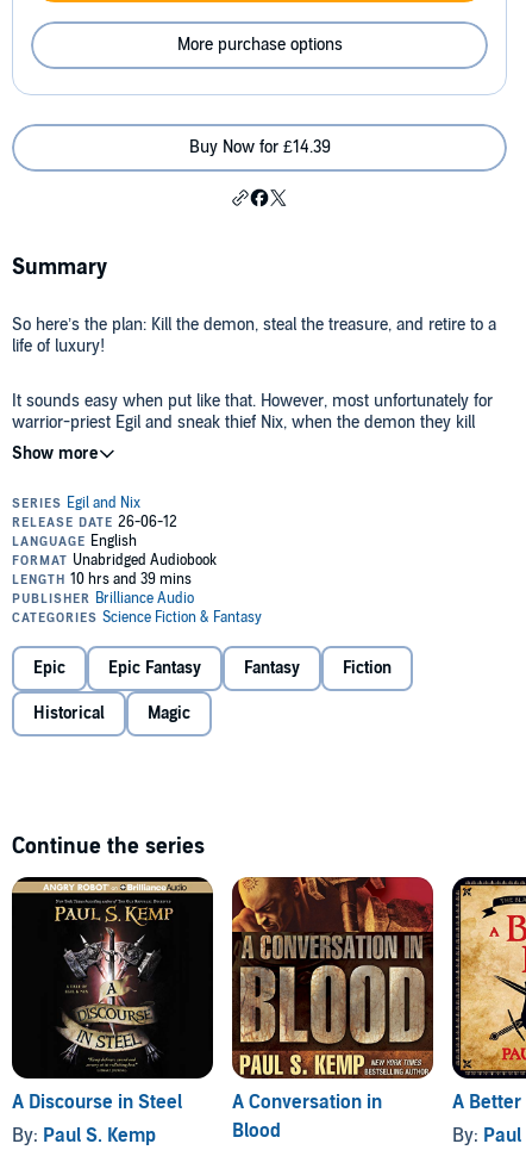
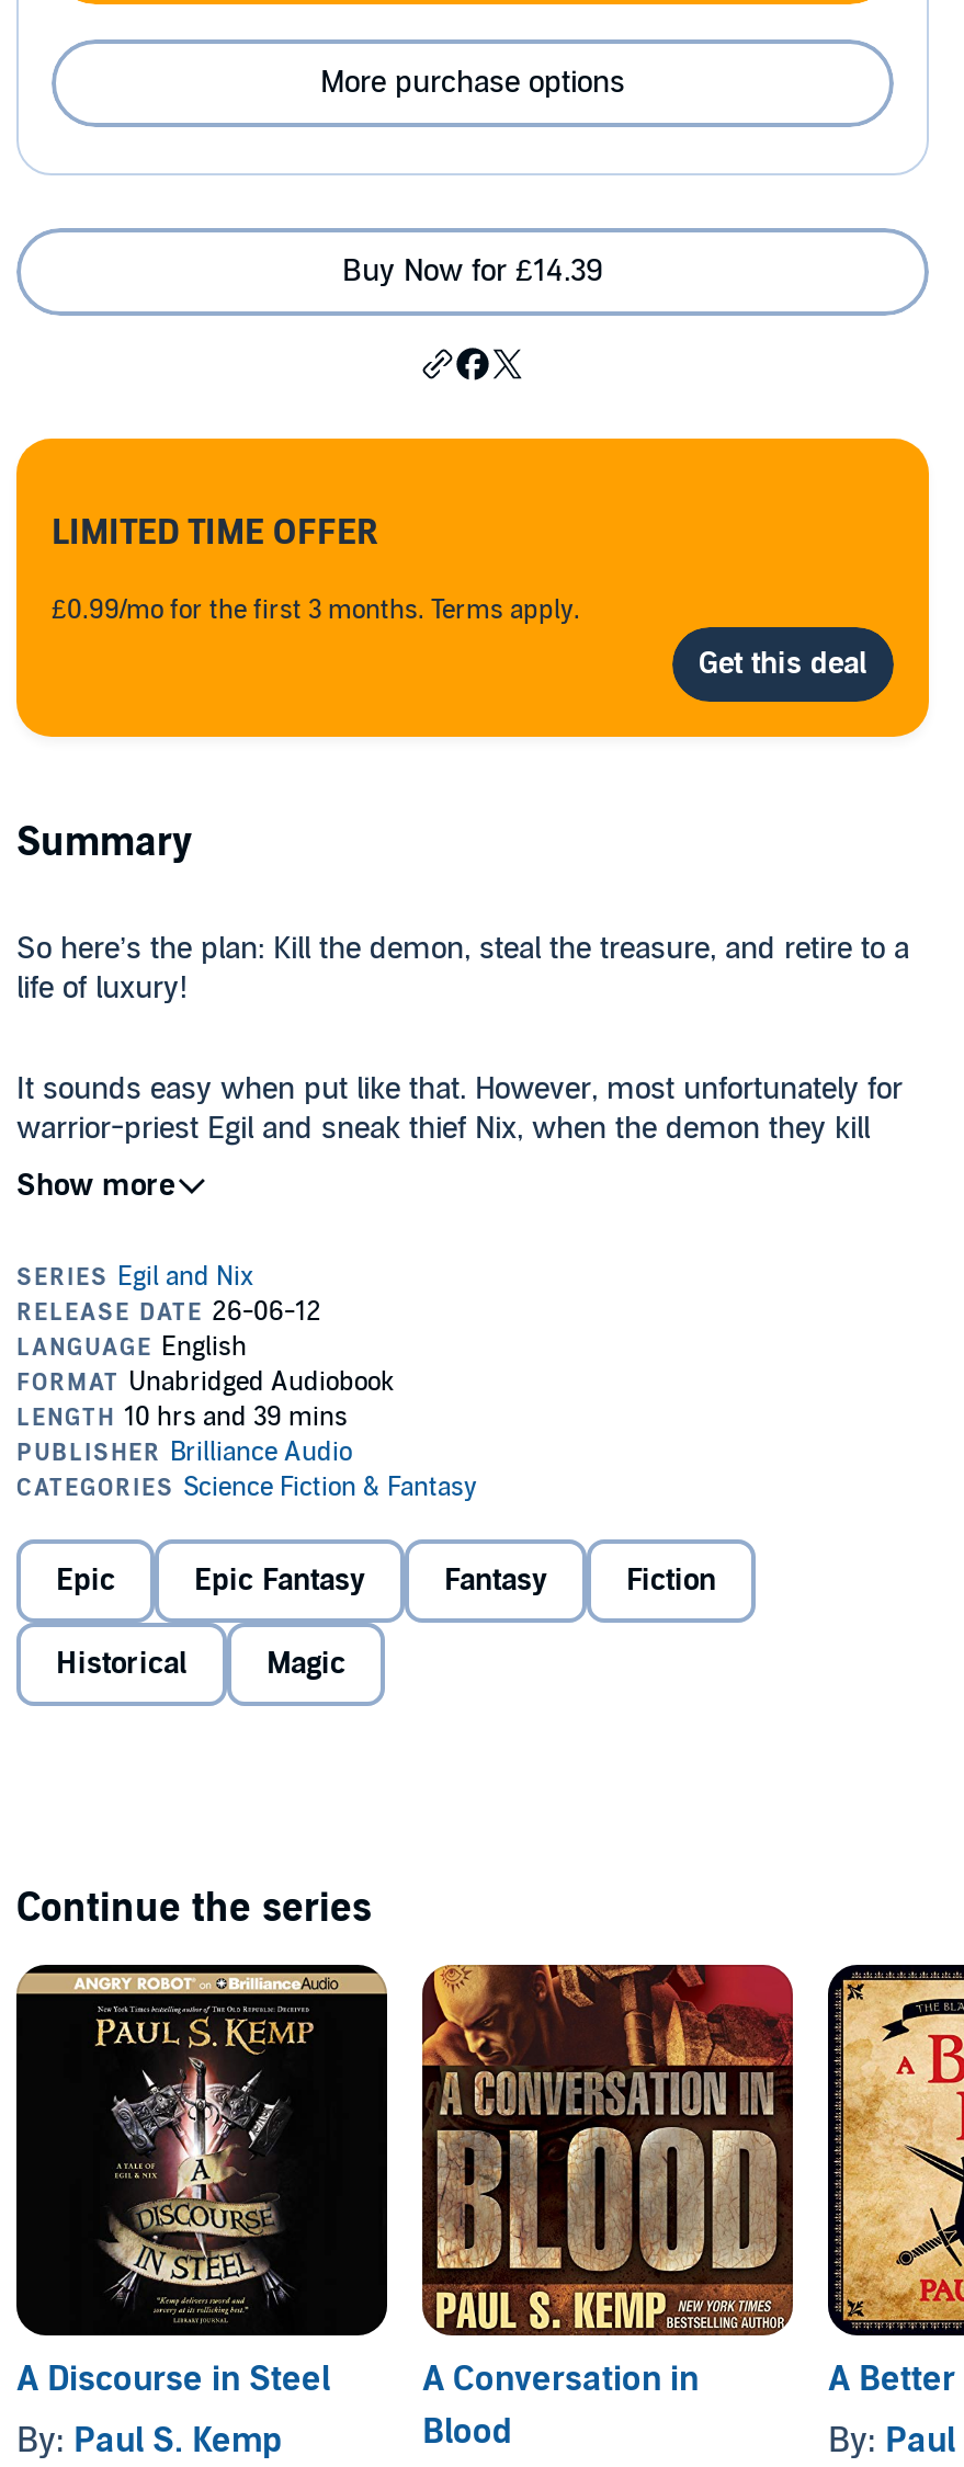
+ [image]
+ LIMITED TIME OFFER
+ £0.99/mo for the first 3 months. Terms apply.
